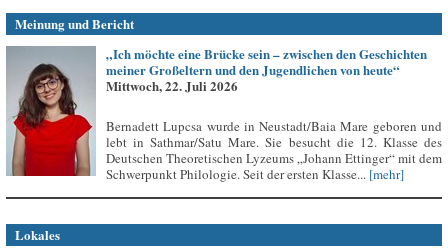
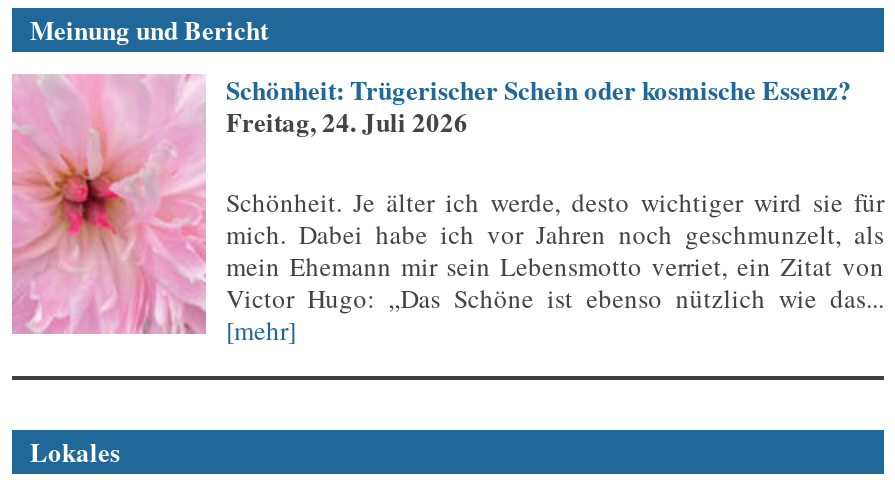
- [image]
- „Ich möchte eine Brücke sein – zwischen den Geschichten
- meiner Großeltern und den Jugendlichen von heute“
- Mittwoch, 22. Juli 2026
+ [image]
+ Schönheit: Trügerischer Schein oder kosmische Essenz?
+ Freitag, 24. Juli 2026

- Bernadett Lupcsa wurde in Neustadt/Baia Mare geboren und
- lebt in Sathmar/Satu Mare. Sie besucht die 12. Klasse des
- Deutschen Theoretischen Lyzeums „Johann Ettinger“ mit dem
- Schwerpunkt Philologie. Seit der ersten Klasse... [mehr]
+ Schönheit. Je älter ich werde, desto wichtiger wird sie für
+ mich. Dabei habe ich vor Jahren noch geschmunzelt, als
+ mein Ehemann mir sein Lebensmotto verriet, ein Zitat von
+ Victor Hugo: „Das Schöne ist ebenso nützlich wie das...
+ [mehr]
